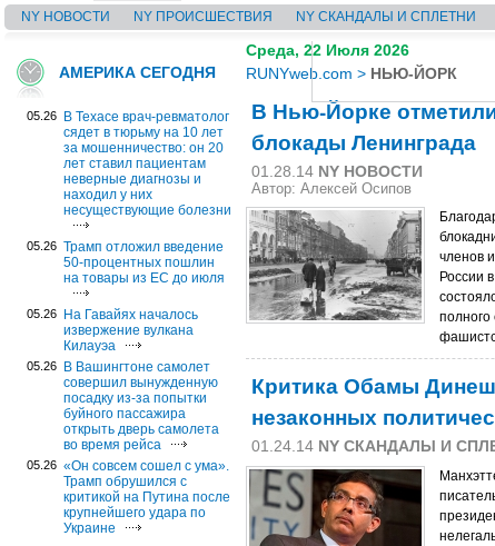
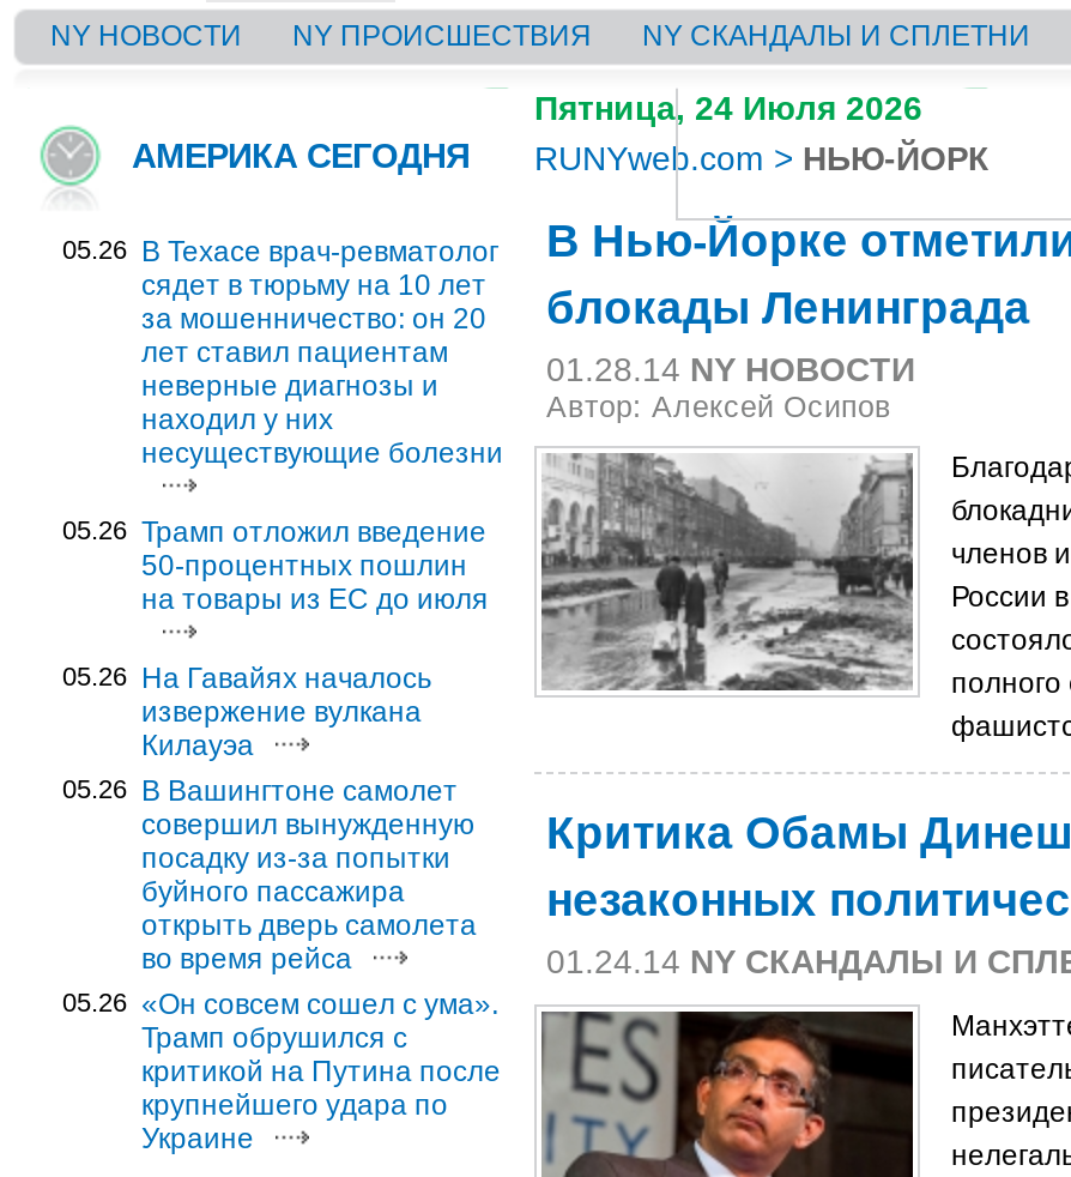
- Среда, 22 Июля 2026
+ Пятница, 24 Июля 2026
